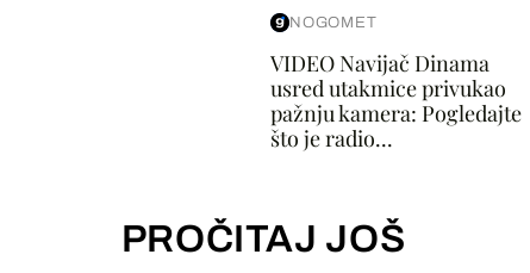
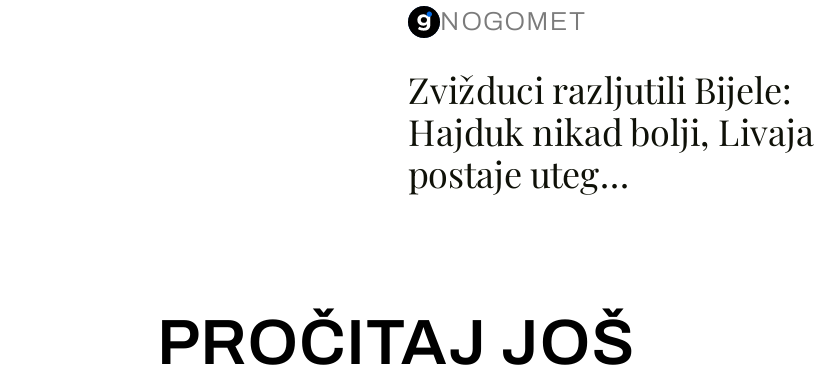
- VIDEO Navijač Dinama
- usred utakmice privukao
- pažnju kamera: Pogledajte
- što je radio...
+ Zvižduci razljutili Bijele:
+ Hajduk nikad bolji, Livaja
+ postaje uteg...
